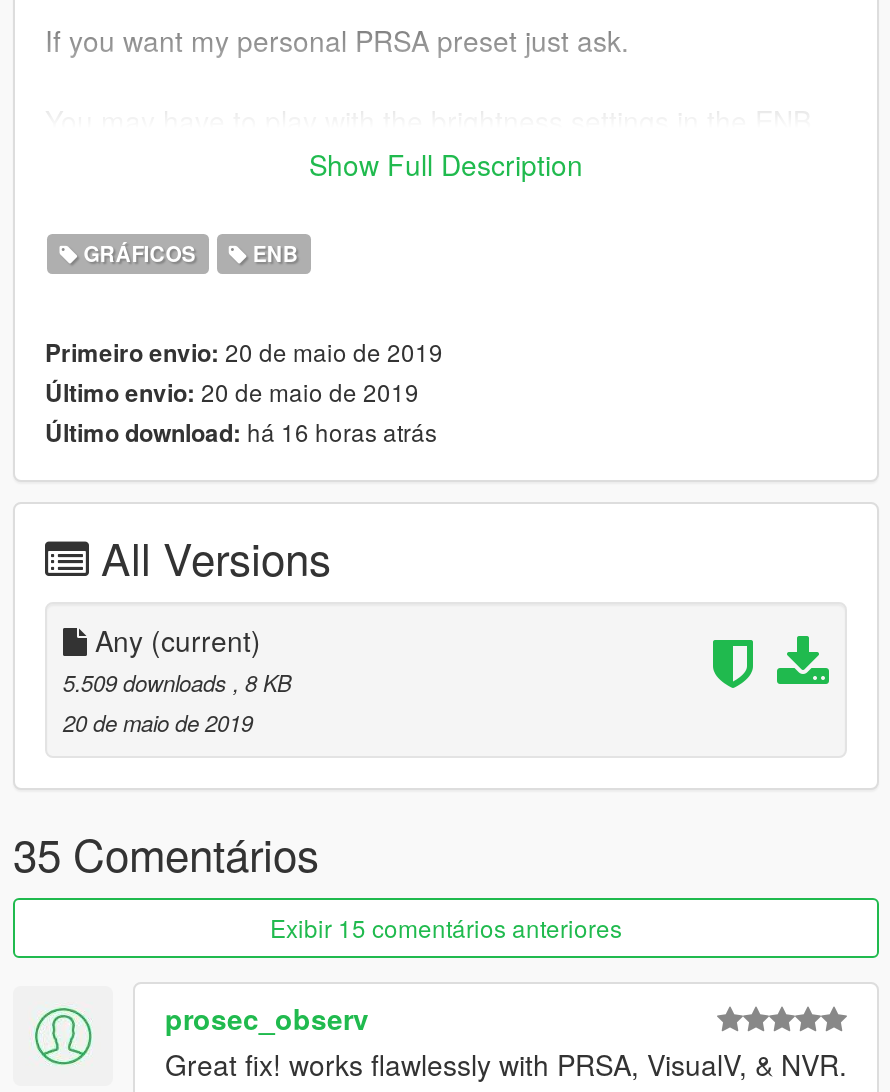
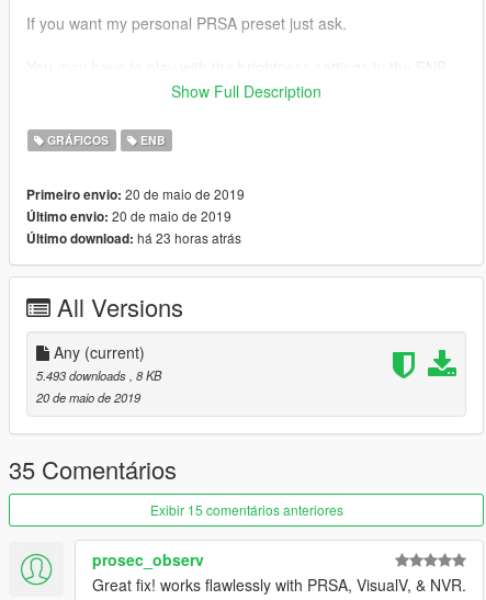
- Último download: há 16 horas atrás
+ Último download: há 23 horas atrás

- 5.509 downloads, 8 KB
+ 5.493 downloads, 8 KB
